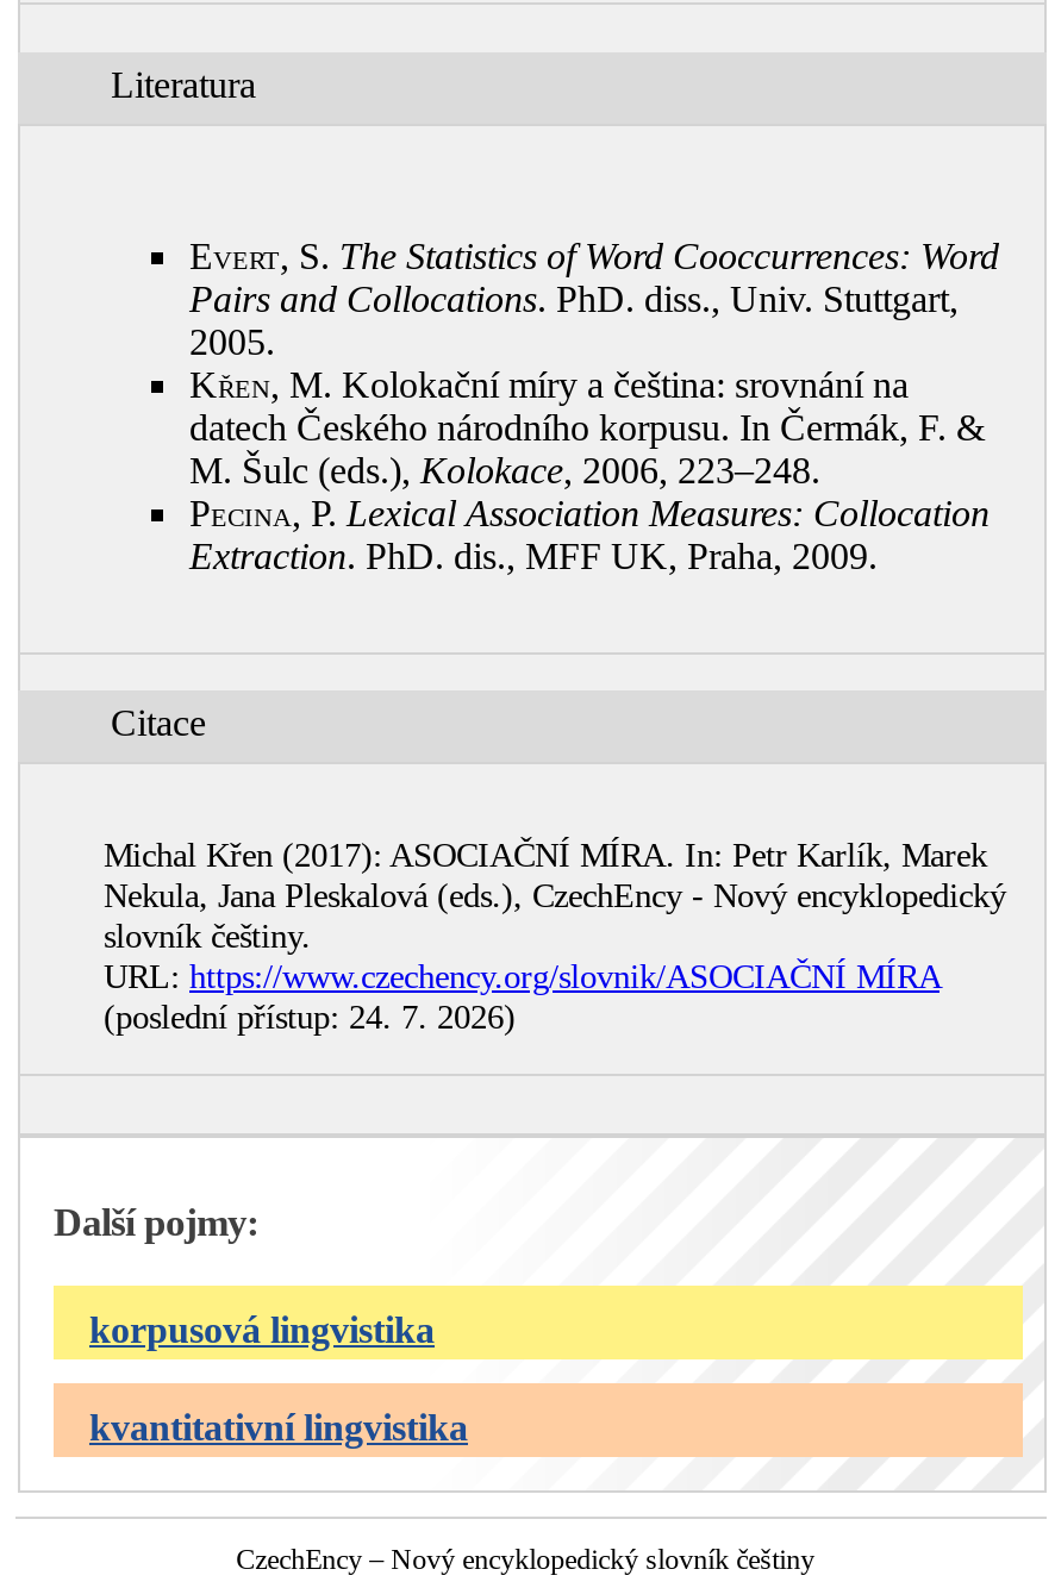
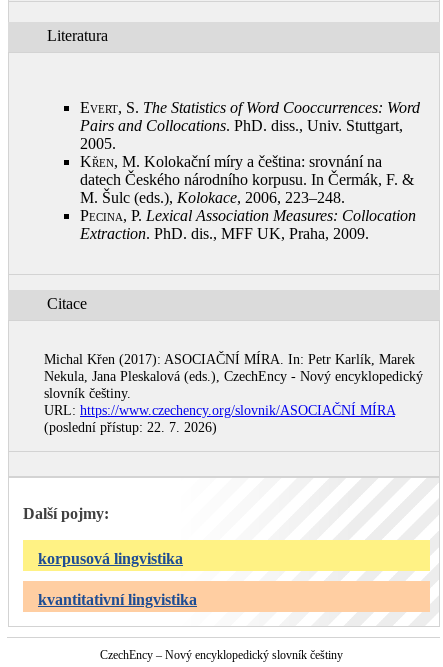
- (poslední přístup: 24. 7. 2026)
+ (poslední přístup: 22. 7. 2026)
